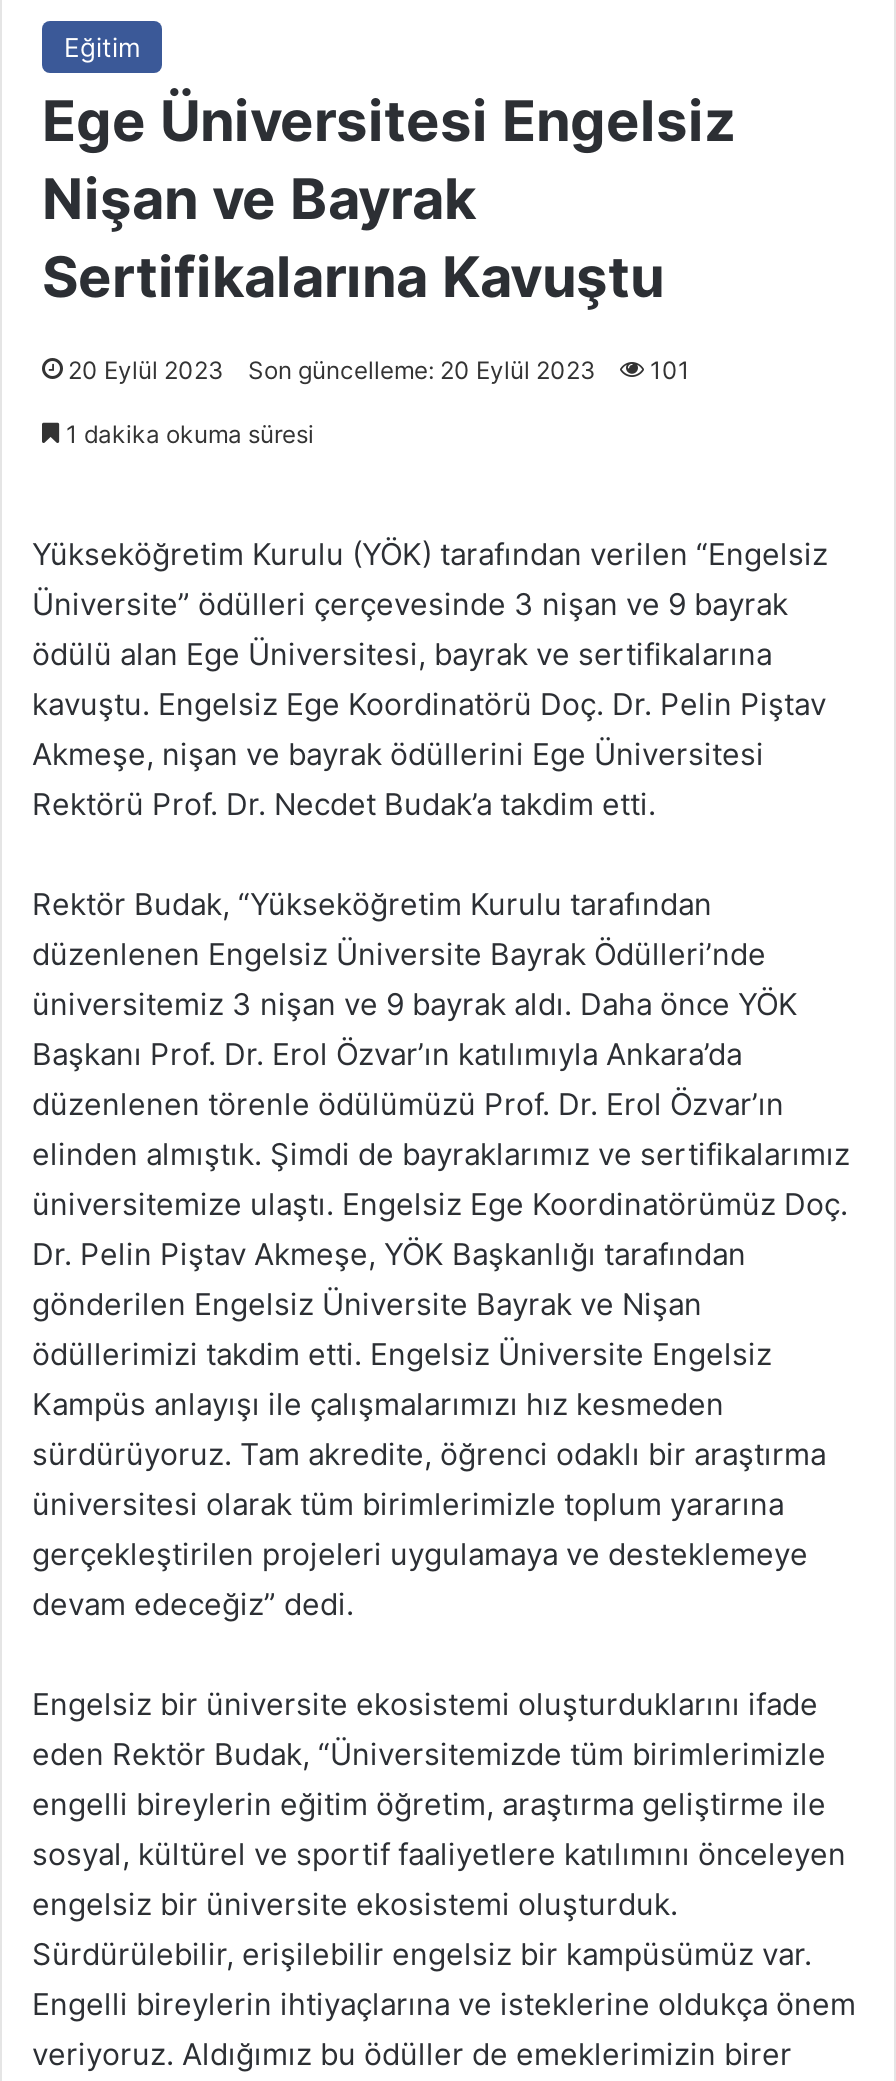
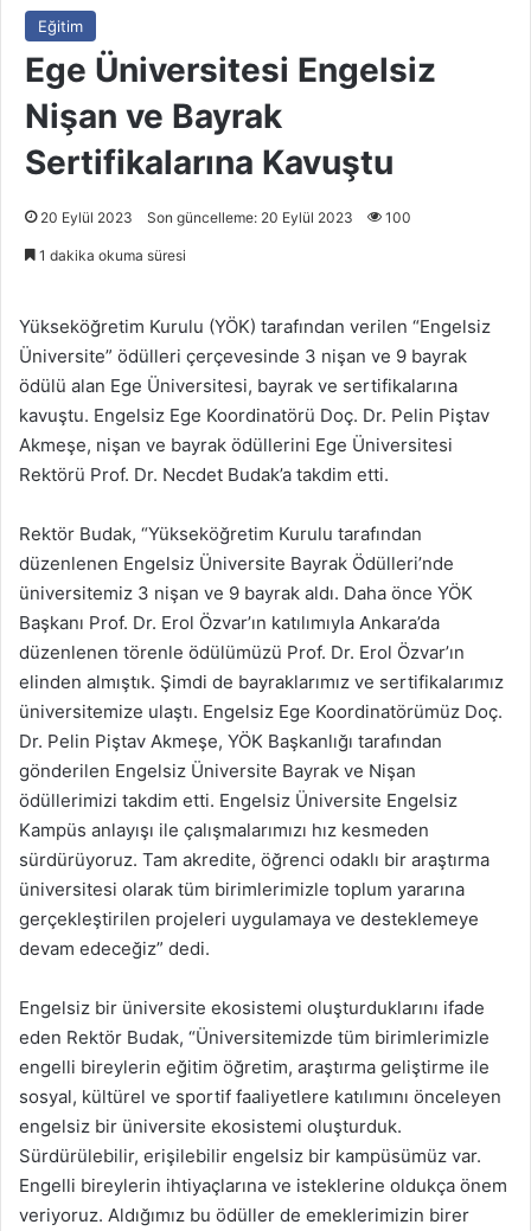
- 20 Eylül 2023 Son güncelleme: 20 Eylül 2023 101
+ 20 Eylül 2023 Son güncelleme: 20 Eylül 2023 100
